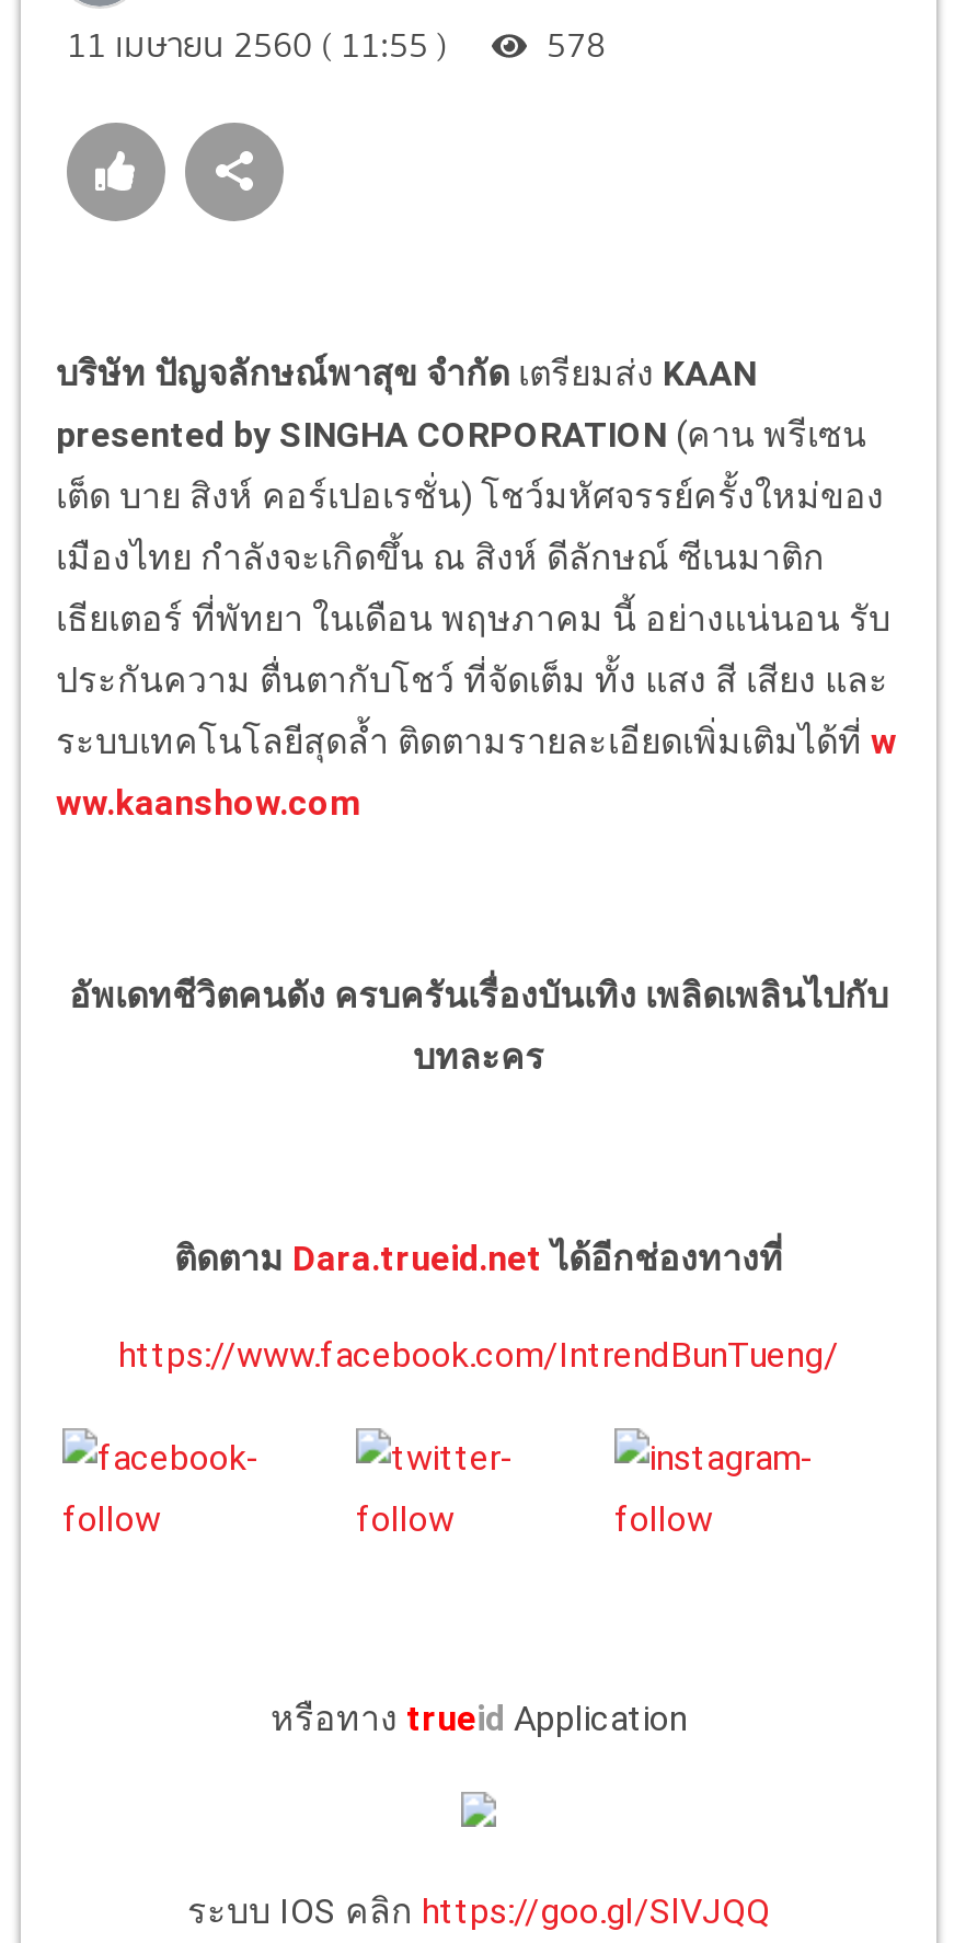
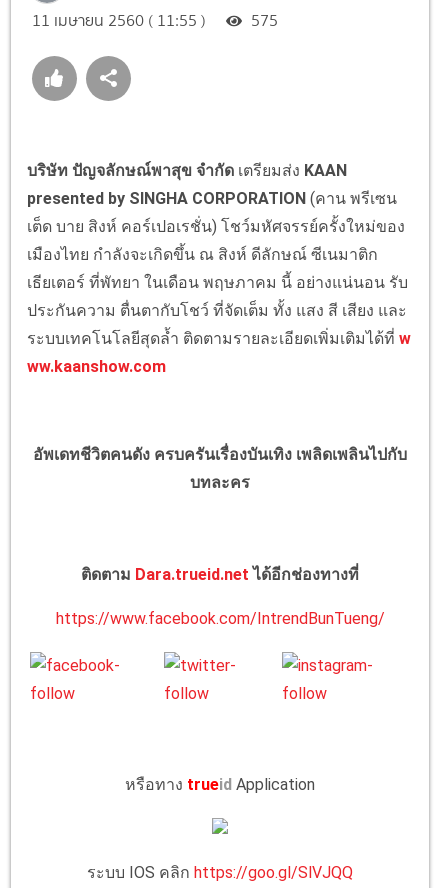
- 11 เมษายน 2560 ( 11:55 ) 578
+ 11 เมษายน 2560 ( 11:55 ) 575
